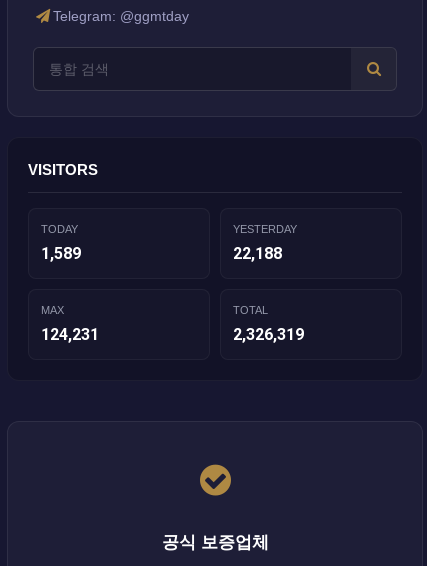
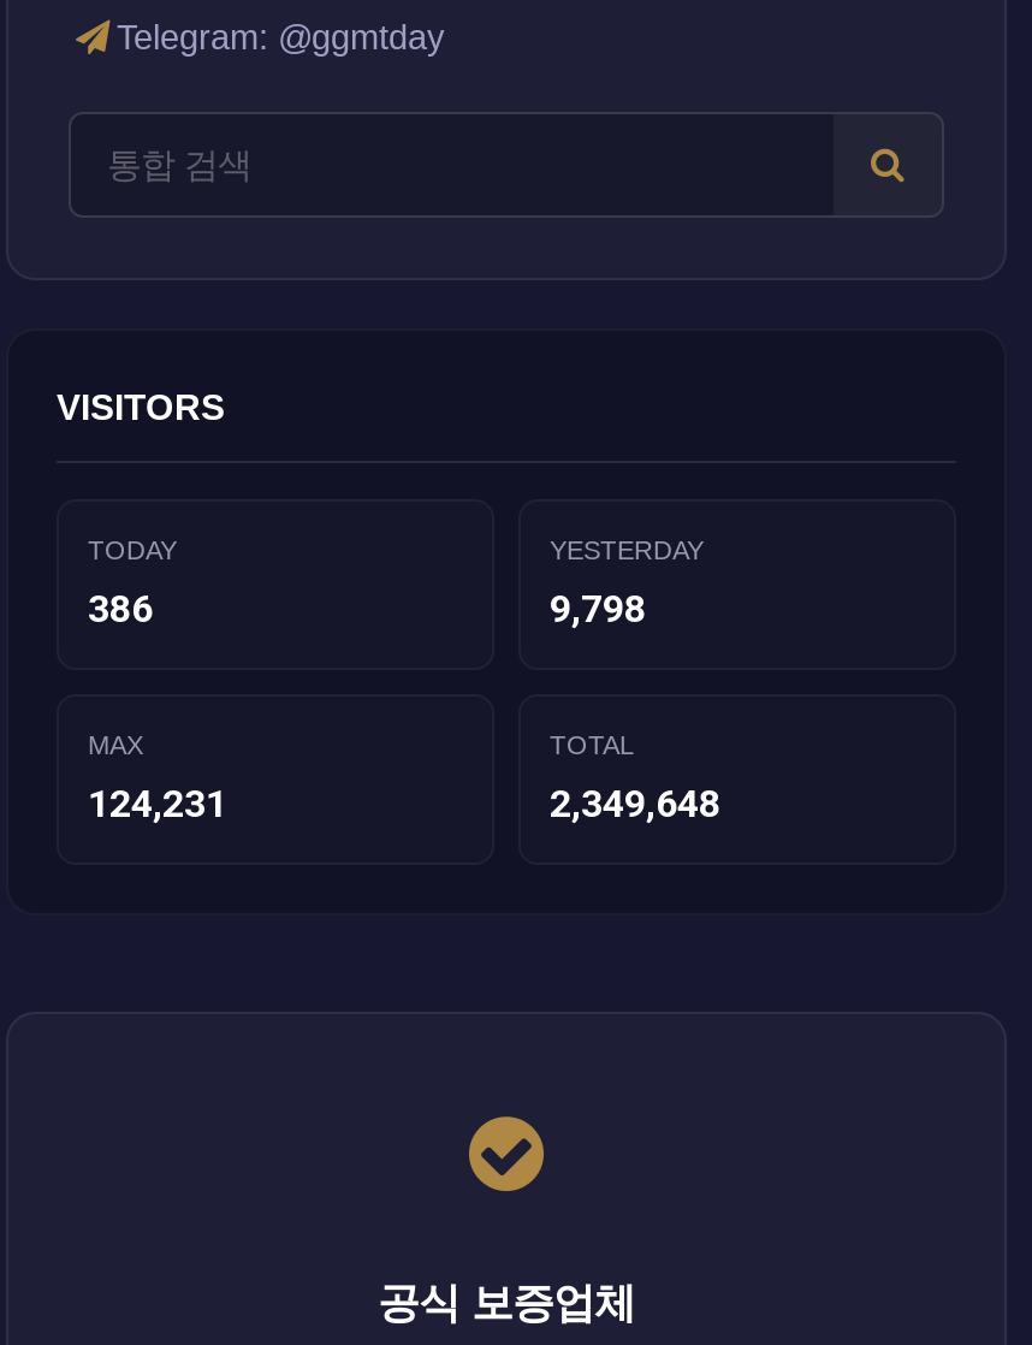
- 1,589
+ 386

- 22,188
+ 9,798

- 2,326,319
+ 2,349,648
